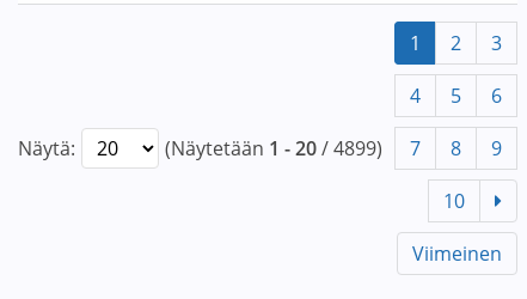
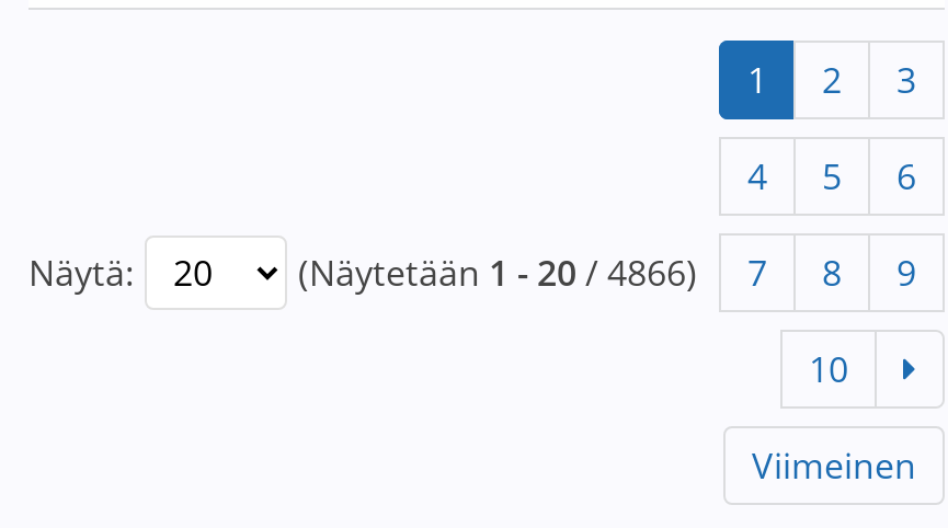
- (Näytetään 1 - 20 / 4899) 7 8 9
+ (Näytetään 1 - 20 / 4866) 7 8 9
